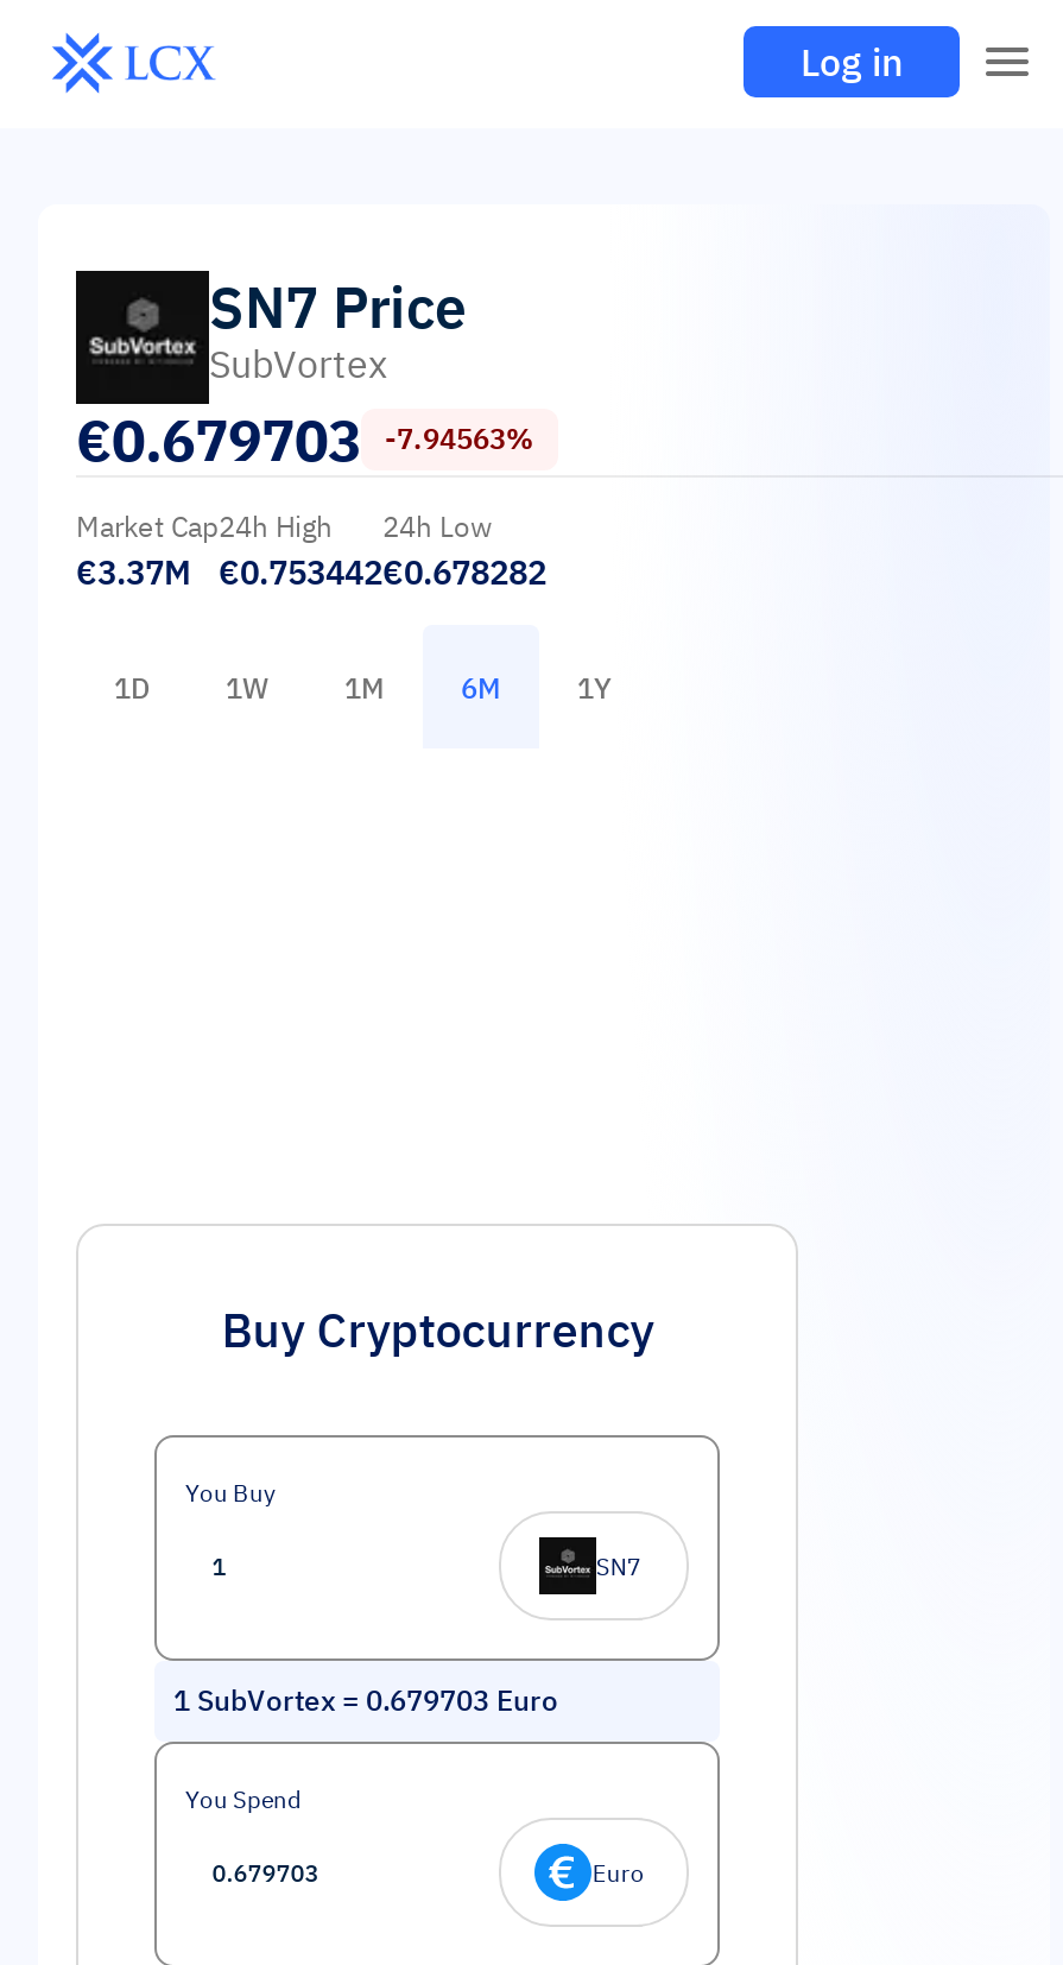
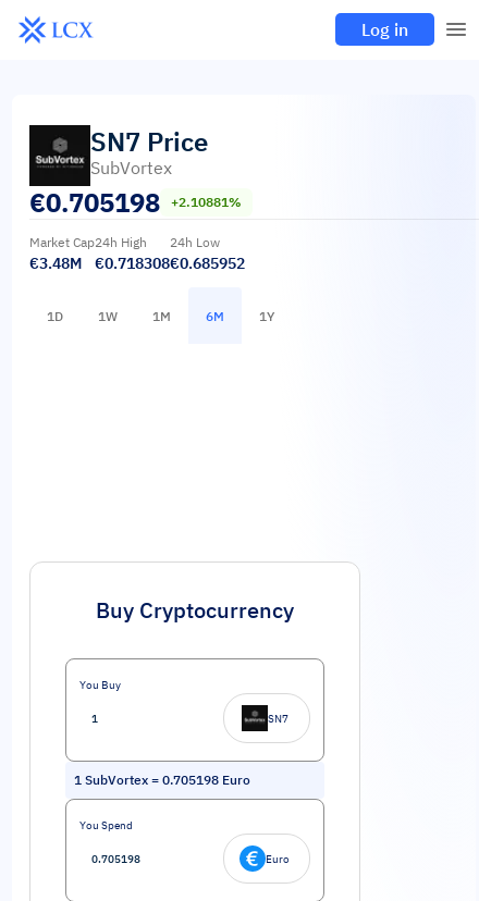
- €0.679703
+ €0.705198

- -7.94563%
+ +2.10881%

- €3.37M
+ €3.48M

- €0.753442
+ €0.718308

- €0.678282
+ €0.685952

- 1 SubVortex = 0.679703 Euro
+ 1 SubVortex = 0.705198 Euro
